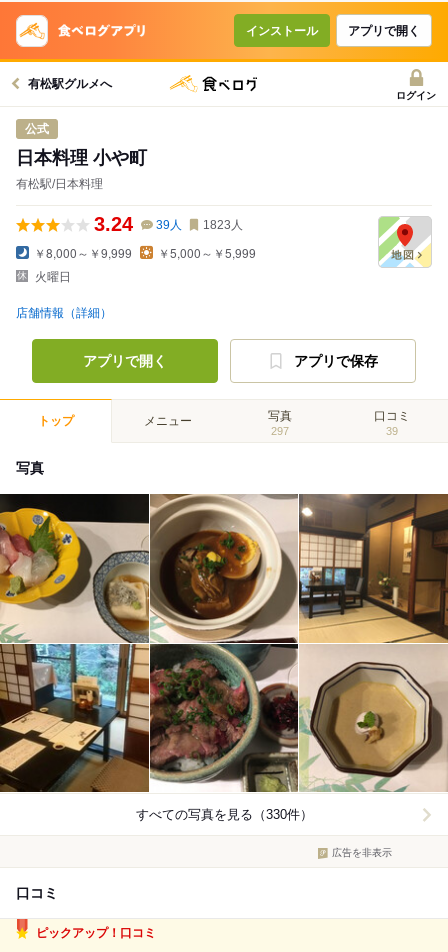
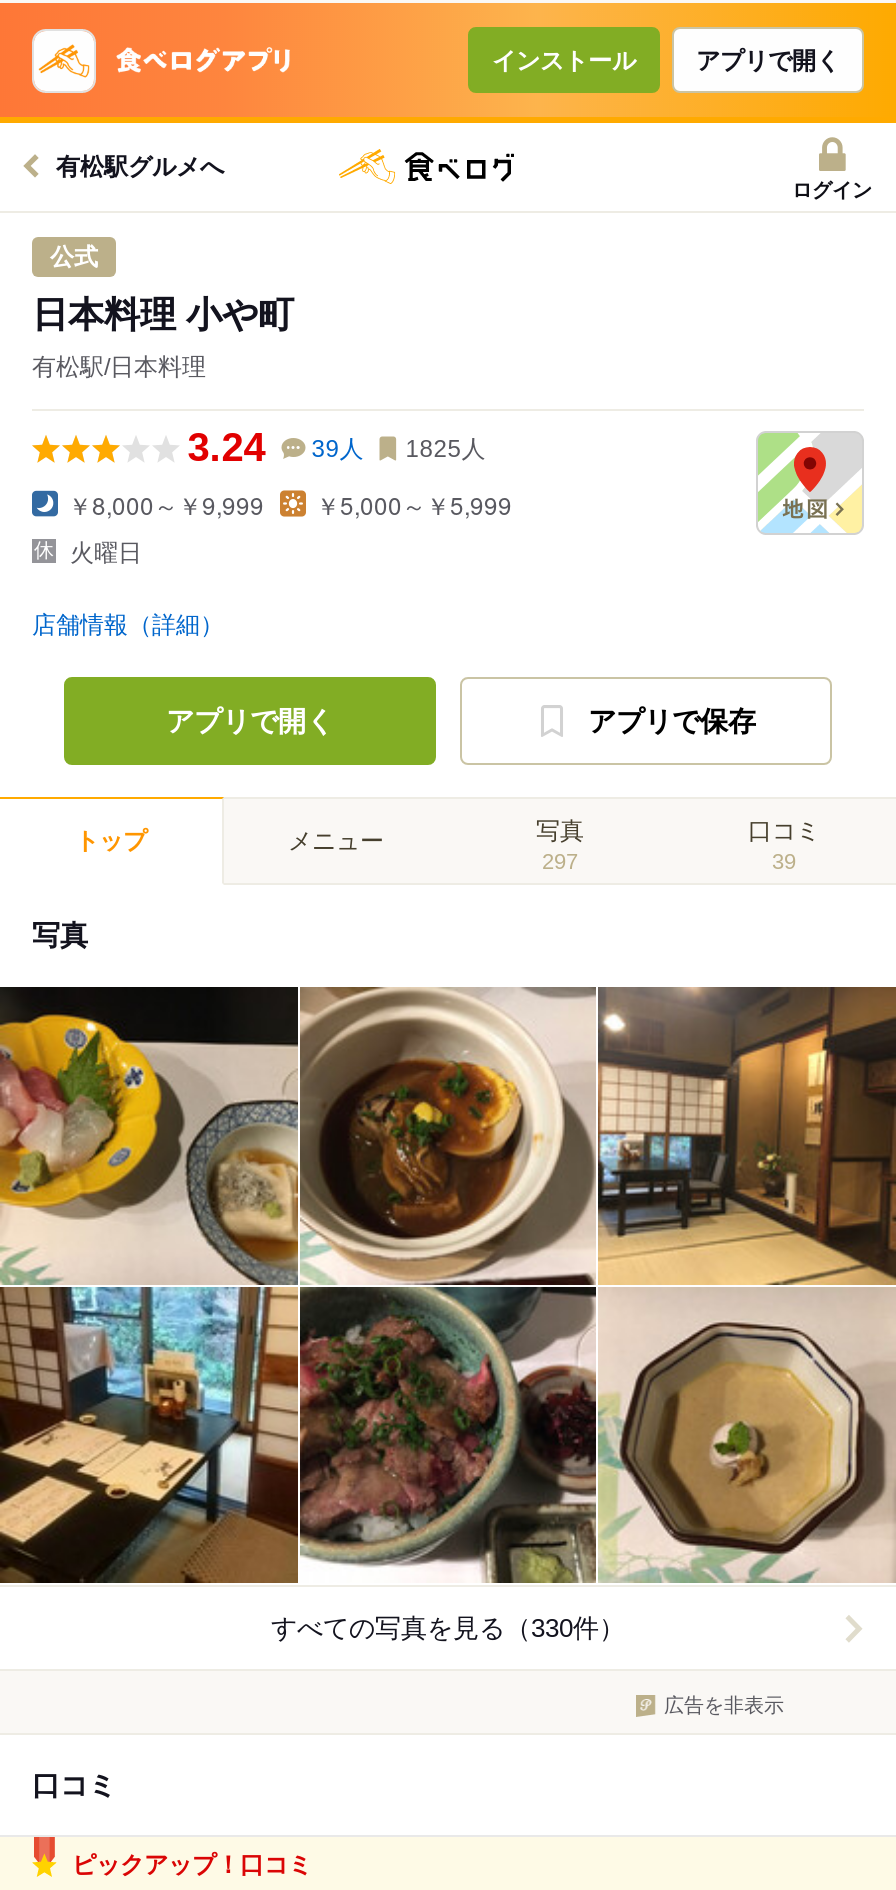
- 3.24 39人 1823人
+ 3.24 39人 1825人
